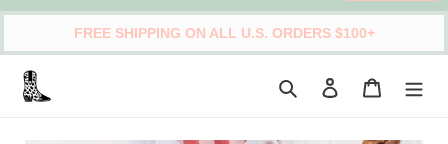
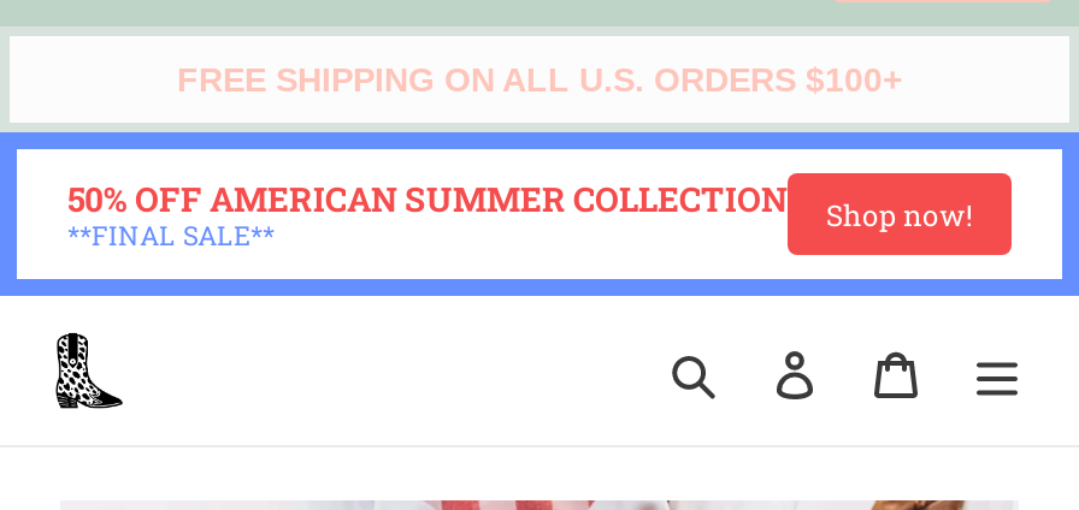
+ [image]
+ 50% OFF AMERICAN SUMMER COLLECTION
+ **FINAL SALE**
+ Shop now!
